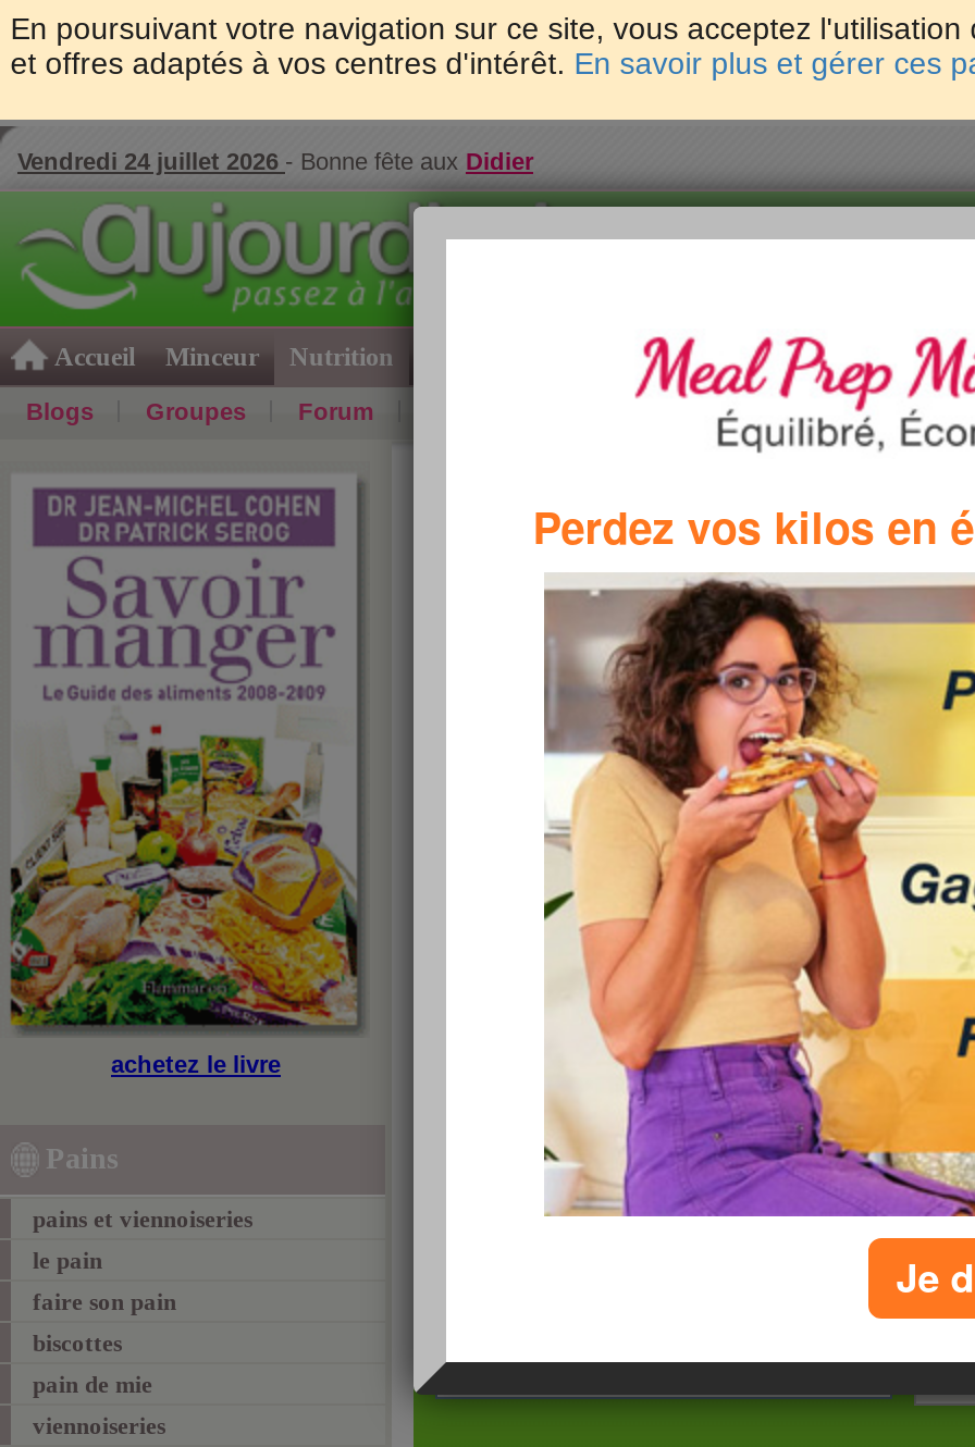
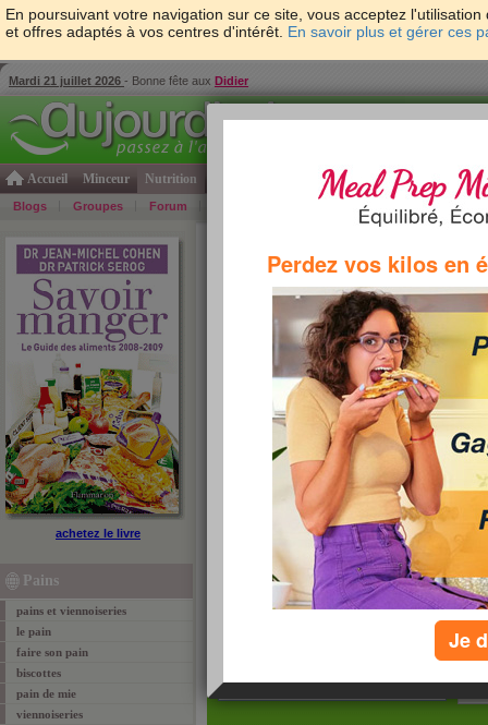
- Vendredi 24 juillet 2026 - Bonne fête aux Didier
+ Mardi 21 juillet 2026 - Bonne fête aux Didier
